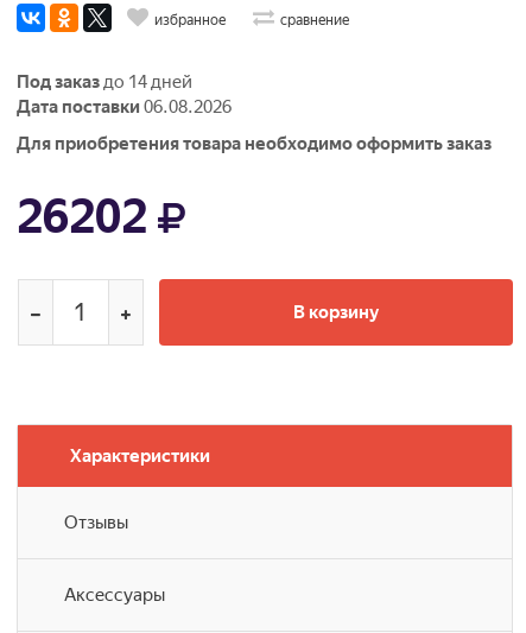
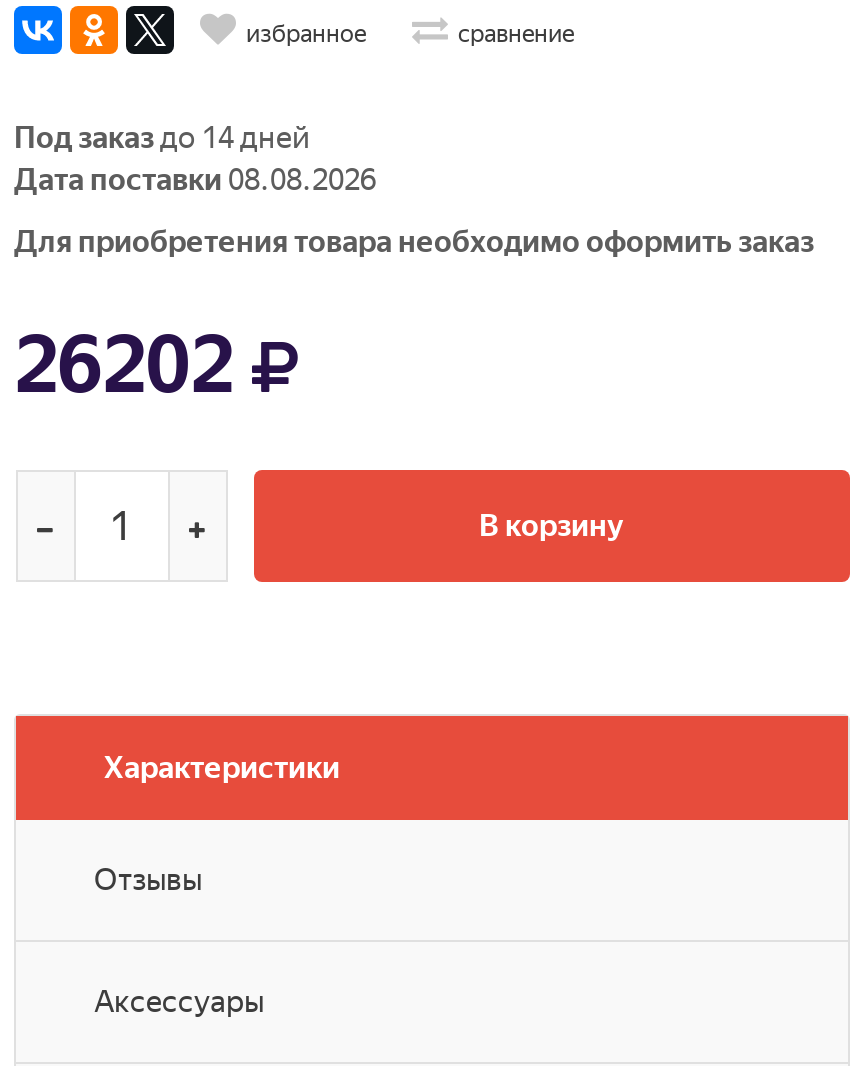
- Дата поставки 06.08.2026
+ Дата поставки 08.08.2026
